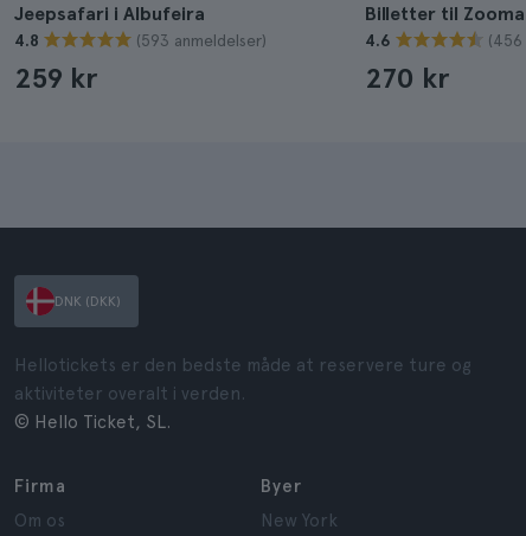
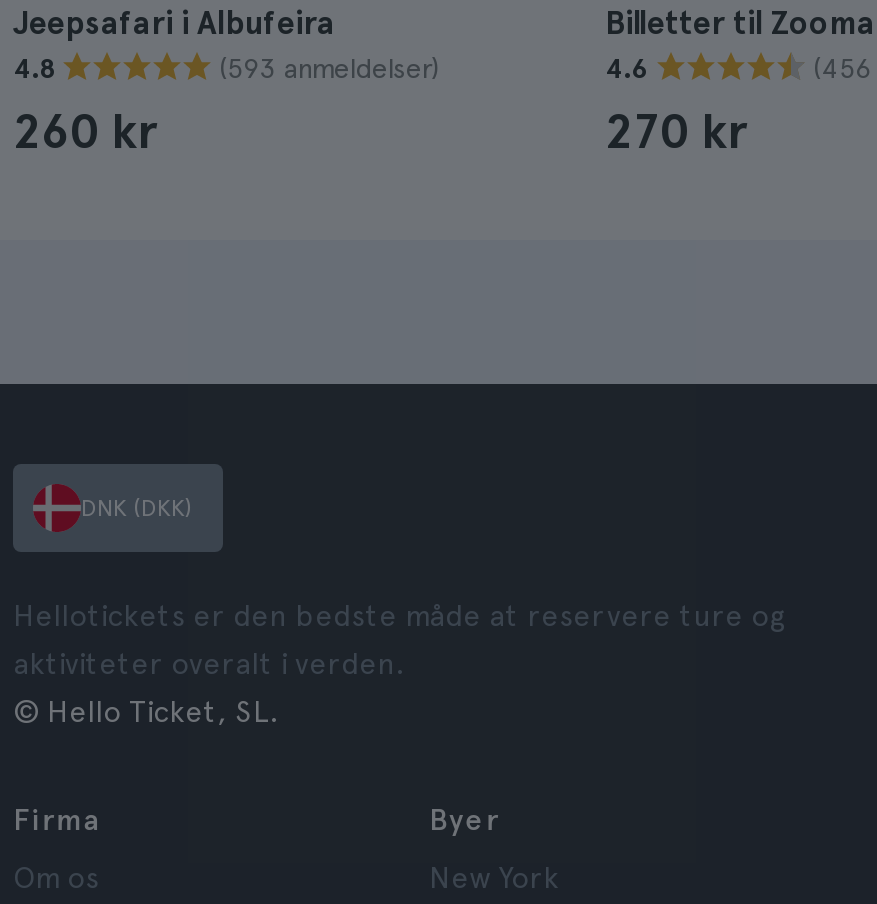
- 259 kr
+ 260 kr
